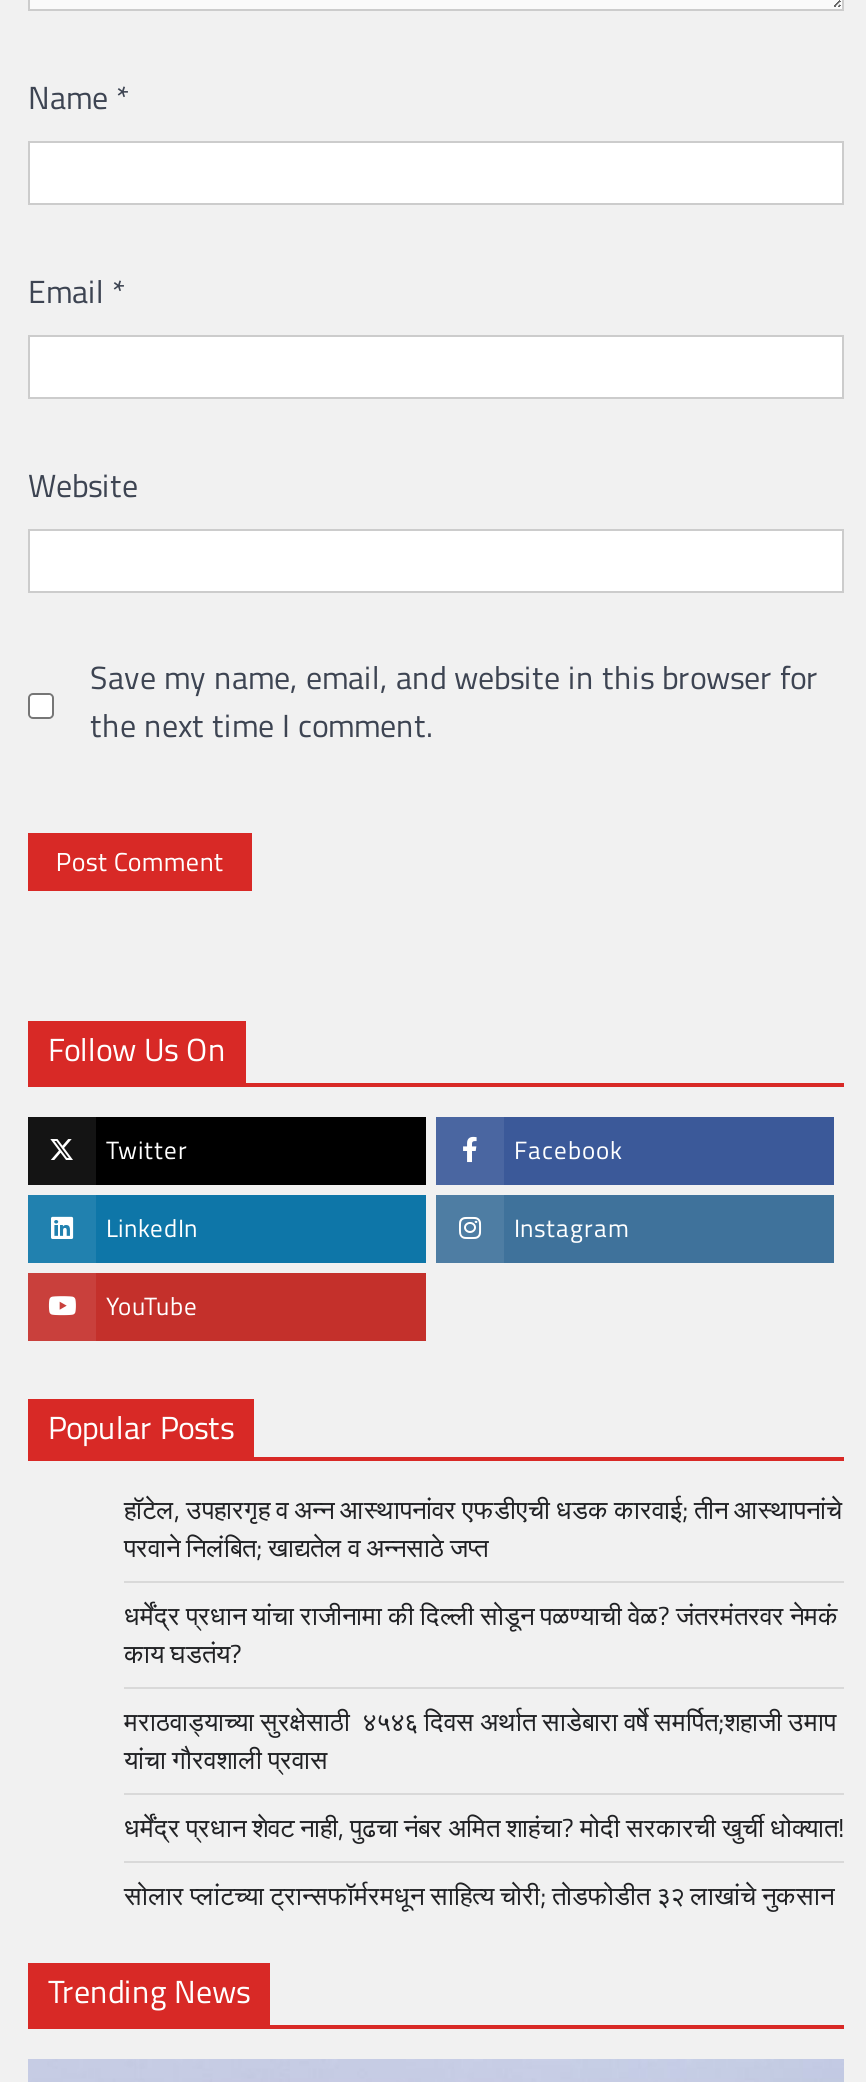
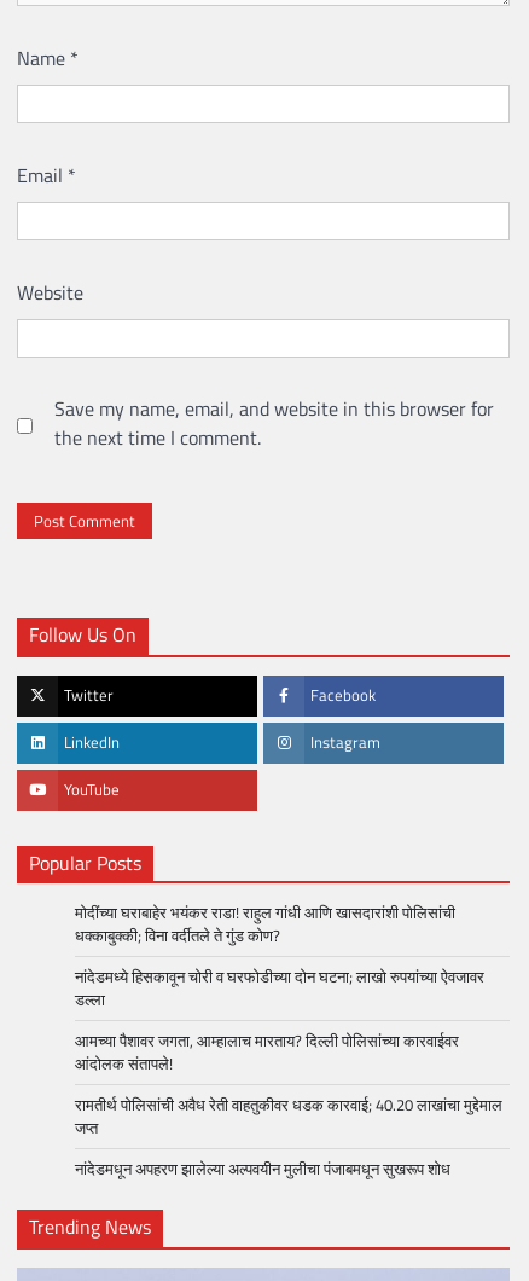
- हॉटेल, उपहारगृह व अन्न आस्थापनांवर एफडीएची धडक कारवाई; तीन आस्थापनांचे
- परवाने निलंबित; खाद्यतेल व अन्नसाठे जप्त
+ मोदींच्या घराबाहेर भयंकर राडा! राहुल गांधी आणि खासदारांशी पोलिसांची
+ धक्काबुक्की; विना वर्दीतले ते गुंड कोण?

- धर्मेंद्र प्रधान यांचा राजीनामा की दिल्ली सोडून पळण्याची वेळ? जंतरमंतरवर नेमकं
- काय घडतंय?
+ नांदेडमध्ये हिसकावून चोरी व घरफोडीच्या दोन घटना; लाखो रुपयांच्या ऐवजावर
+ डल्ला

- मराठवाड्याच्या सुरक्षेसाठी ४५४६ दिवस अर्थात साडेबारा वर्षे समर्पित;शहाजी उमाप
- यांचा गौरवशाली प्रवास
+ आमच्या पैशावर जगता, आम्हालाच मारताय? दिल्ली पोलिसांच्या कारवाईवर
+ आंदोलक संतापले!

- धर्मेंद्र प्रधान शेवट नाही, पुढचा नंबर अमित शाहंचा? मोदी सरकारची खुर्ची धोक्यात!
+ रामतीर्थ पोलिसांची अवैध रेती वाहतुकीवर धडक कारवाई; 40.20 लाखांचा मुद्देमाल
+ जप्त

- सोलार प्लांटच्या ट्रान्सफॉर्मरमधून साहित्य चोरी; तोडफोडीत ३२ लाखांचे नुकसान
+ नांदेडमधून अपहरण झालेल्या अल्पवयीन मुलीचा पंजाबमधून सुखरूप शोध
